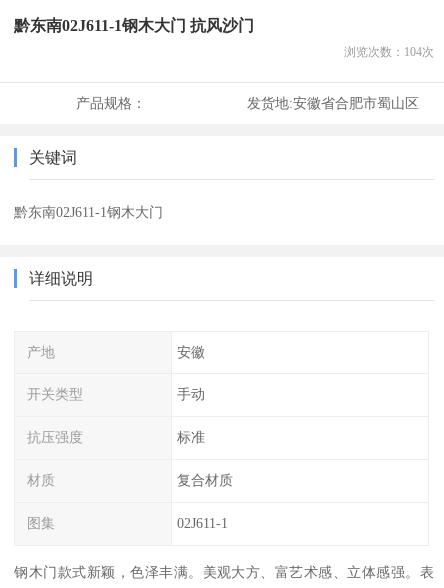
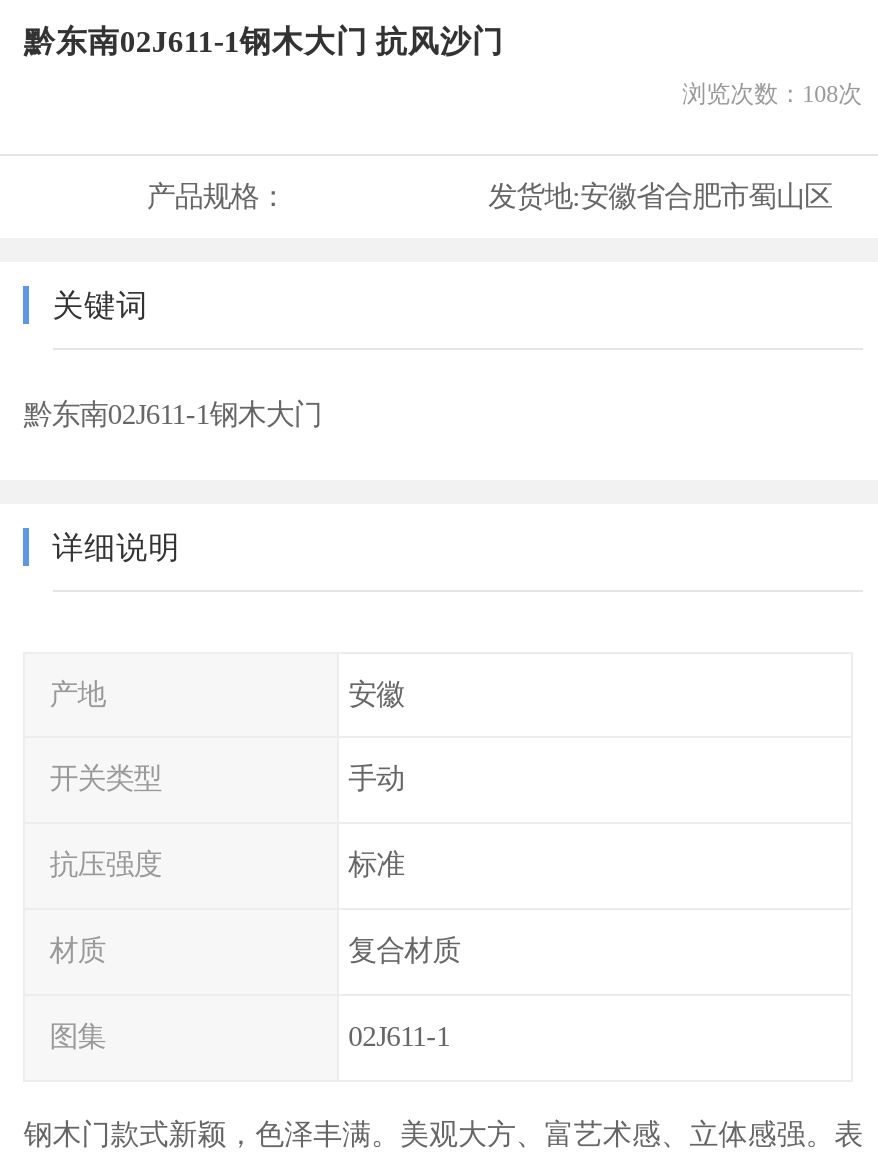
- 浏览次数：104次
+ 浏览次数：108次
